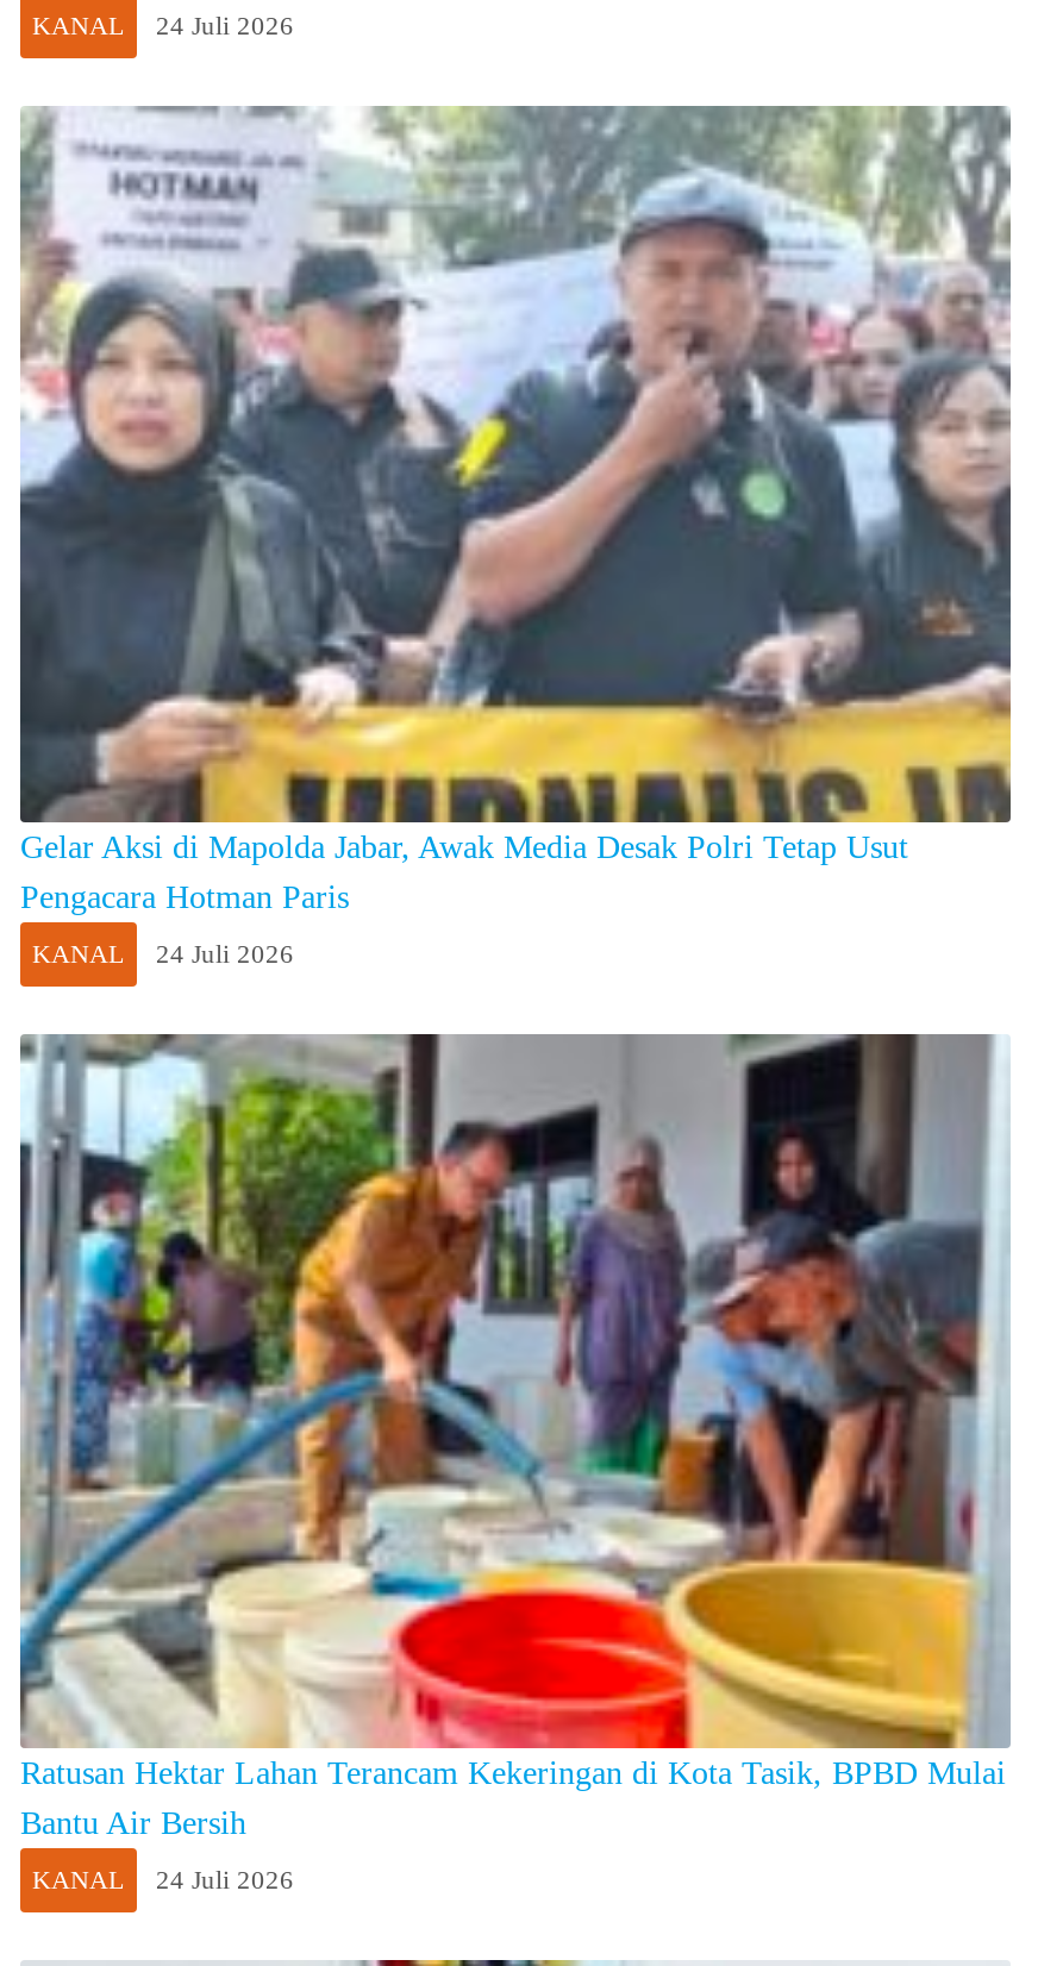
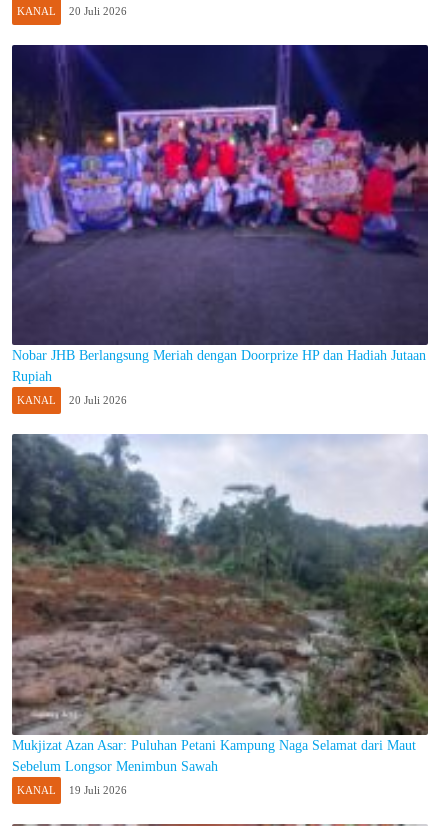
- KANAL 24 Juli 2026
+ KANAL 20 Juli 2026

- [image]
- Gelar Aksi di Mapolda Jabar, Awak Media Desak Polri Tetap Usut
- Pengacara Hotman Paris
+ [image]
+ Nobar JHB Berlangsung Meriah dengan Doorprize HP dan Hadiah Jutaan
+ Rupiah

- KANAL 24 Juli 2026
+ KANAL 20 Juli 2026

- [image]
- Ratusan Hektar Lahan Terancam Kekeringan di Kota Tasik, BPBD Mulai
- Bantu Air Bersih
+ [image]
+ Mukjizat Azan Asar: Puluhan Petani Kampung Naga Selamat dari Maut
+ Sebelum Longsor Menimbun Sawah

- KANAL 24 Juli 2026
+ KANAL 19 Juli 2026
